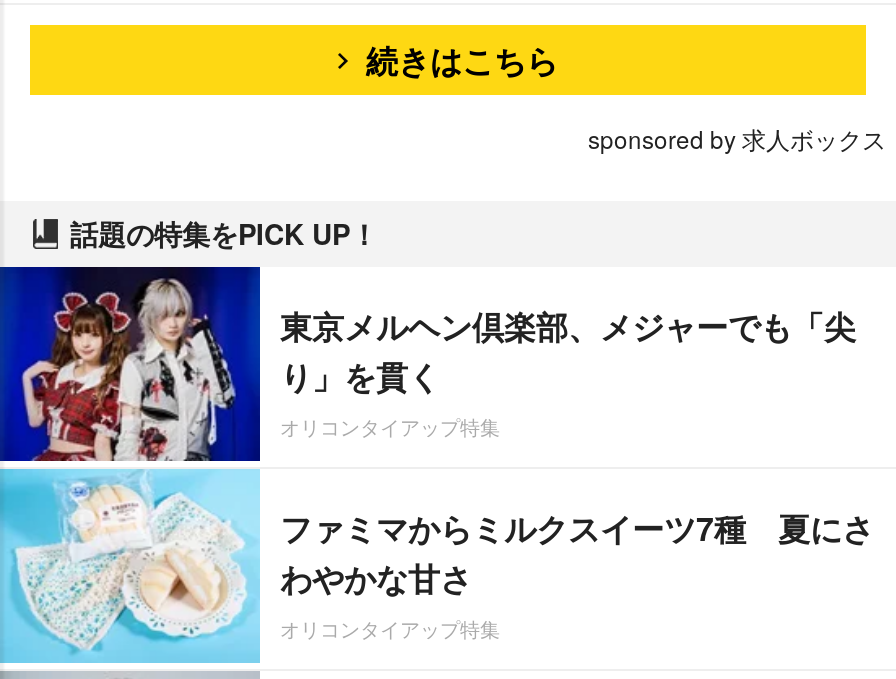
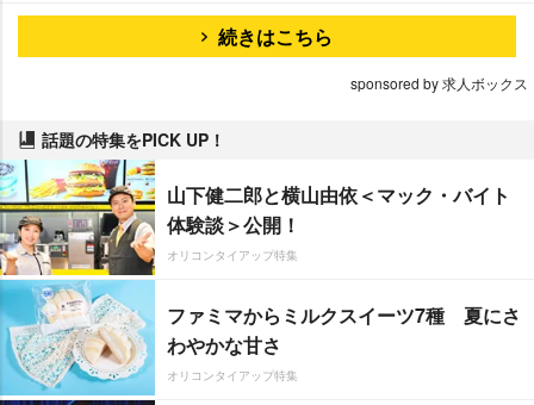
- [image]
- 東京メルヘン倶楽部、メジャーでも「尖
- り」を貫く
+ [image]
+ 山下健二郎と横山由依＜マック・バイト
+ 体験談＞公開！
